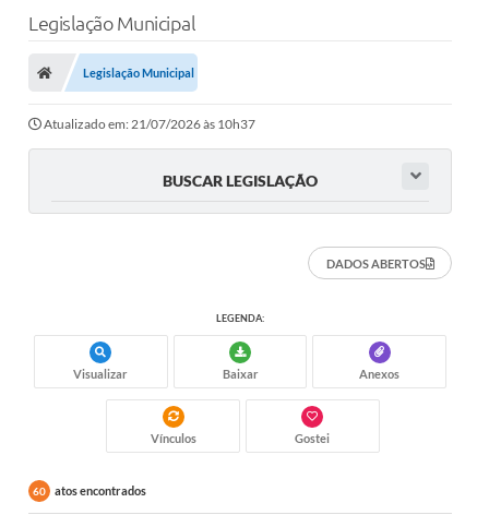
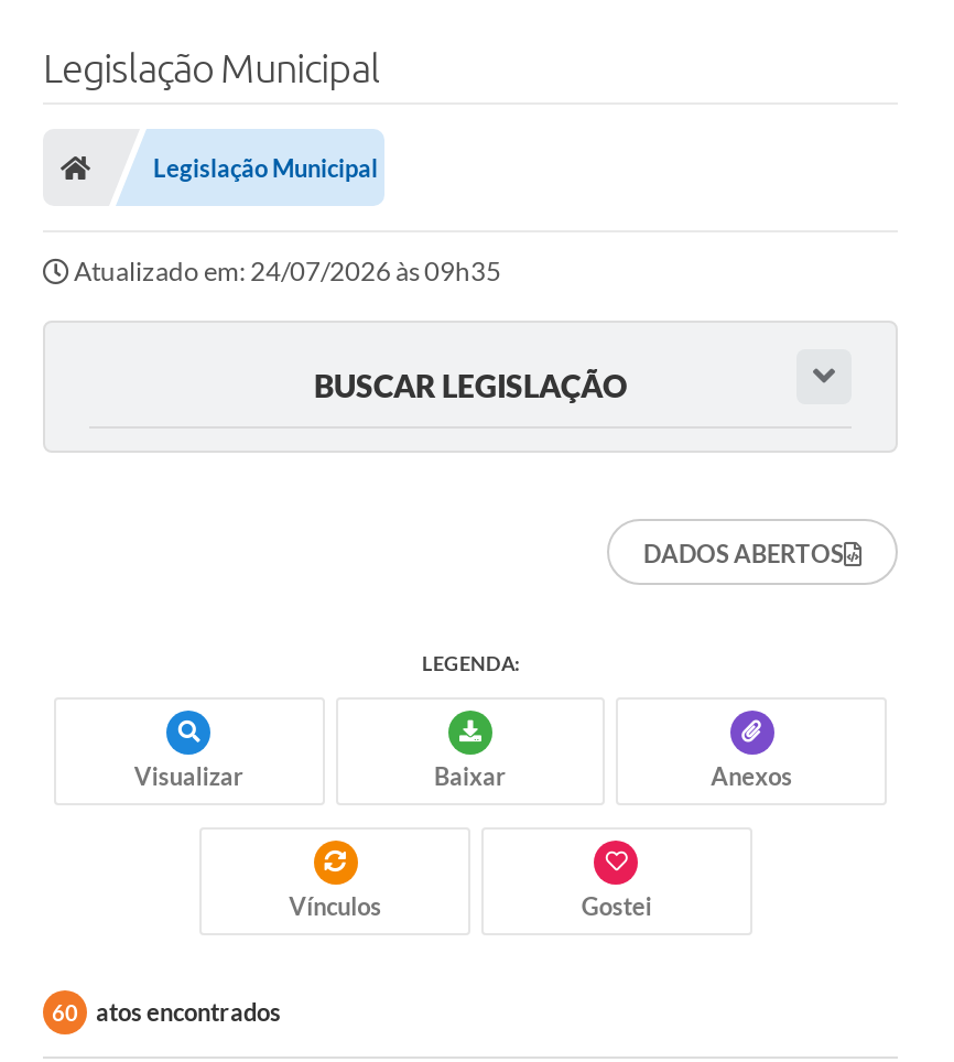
- Atualizado em: 21/07/2026 às 10h37
+ Atualizado em: 24/07/2026 às 09h35
